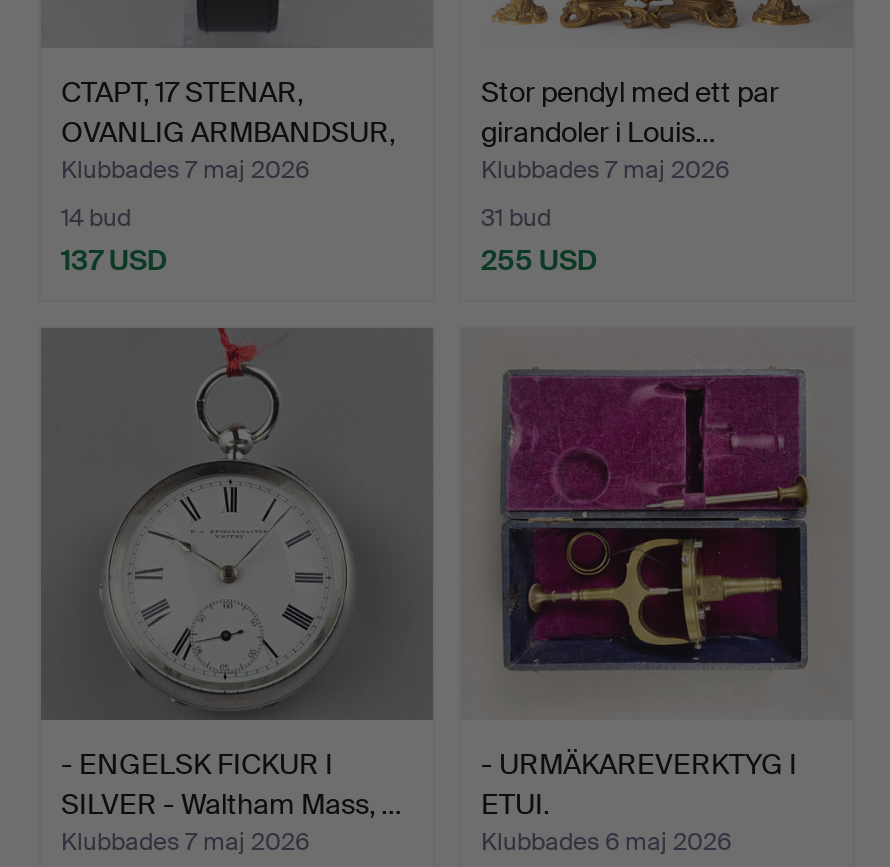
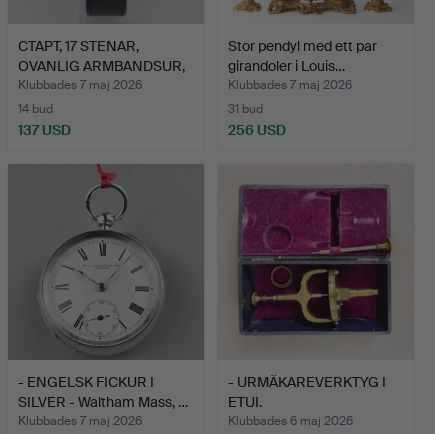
- 255 USD
+ 256 USD
